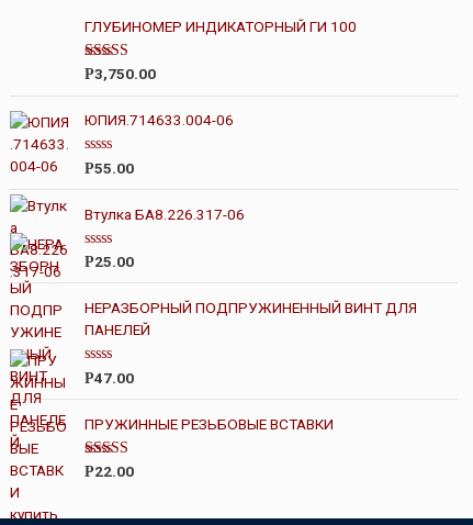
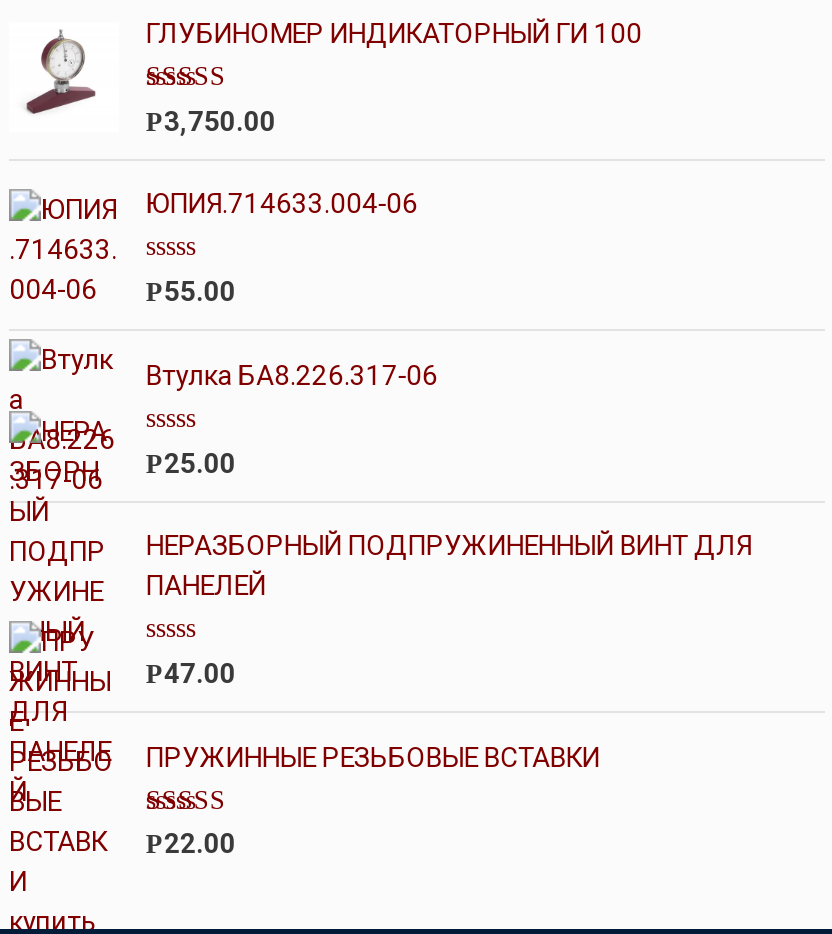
+ [image]
